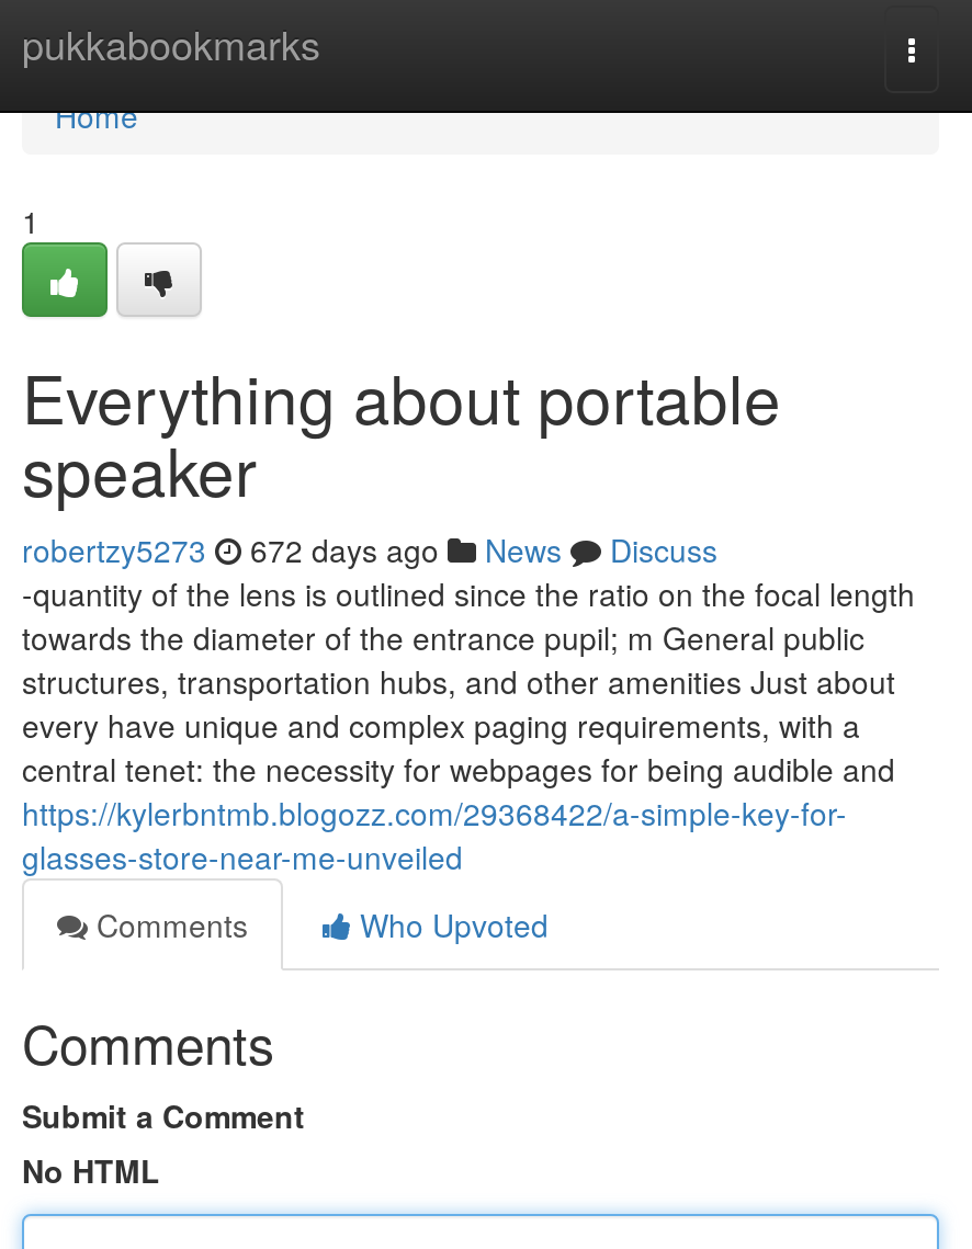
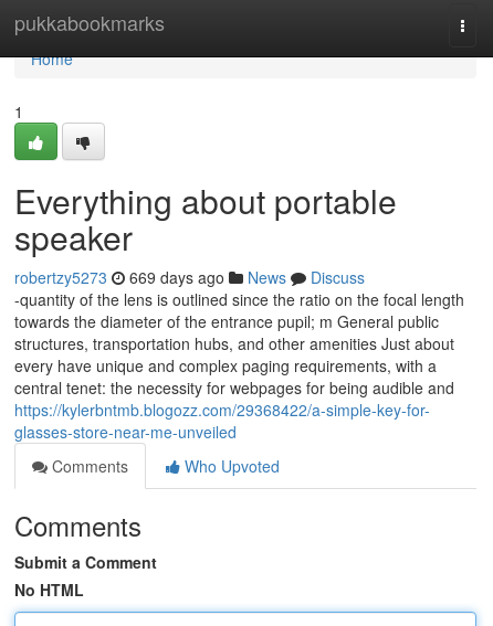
- robertzy5273 672 days ago News Discuss
+ robertzy5273 669 days ago News Discuss
